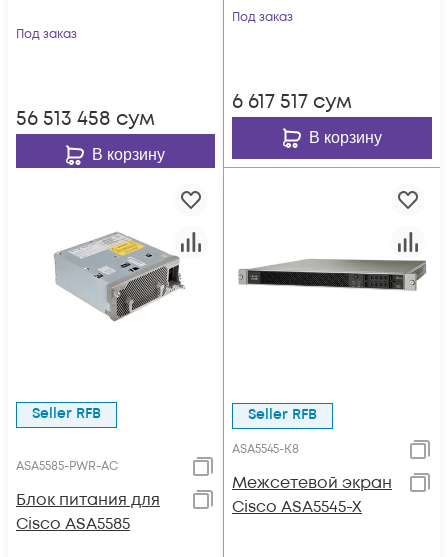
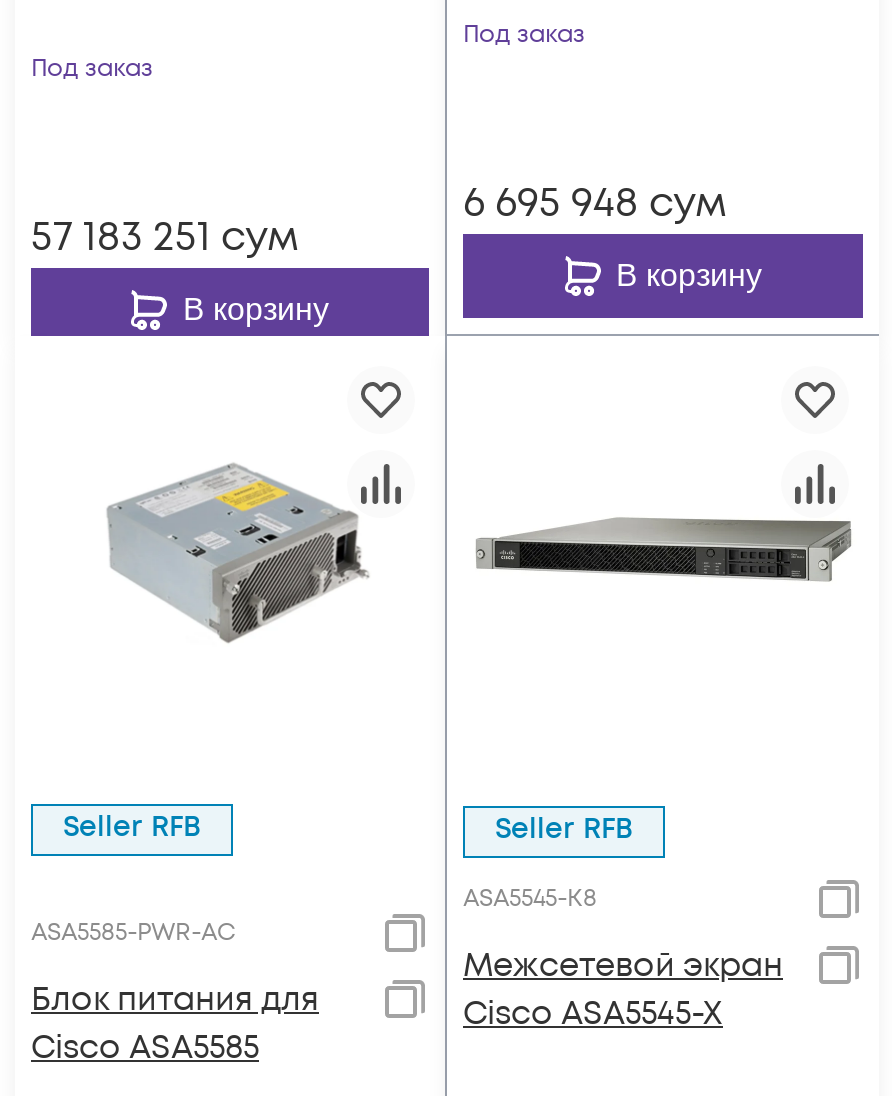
- 6 617 517 сум
+ 6 695 948 сум

- 56 513 458 сум
+ 57 183 251 сум
